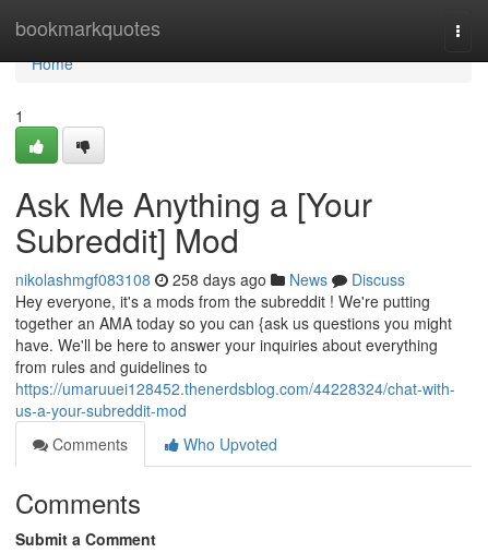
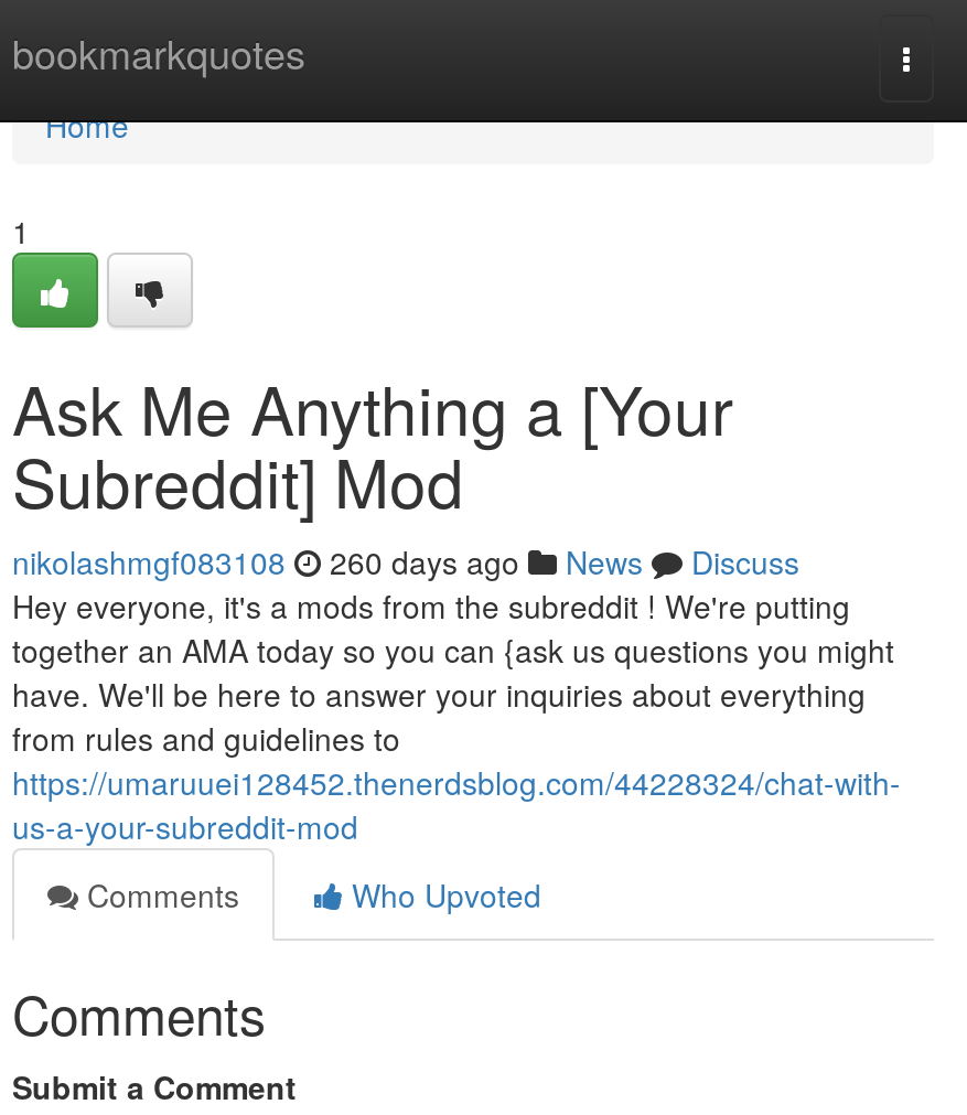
- nikolashmgf083108 258 days ago News Discuss
+ nikolashmgf083108 260 days ago News Discuss
